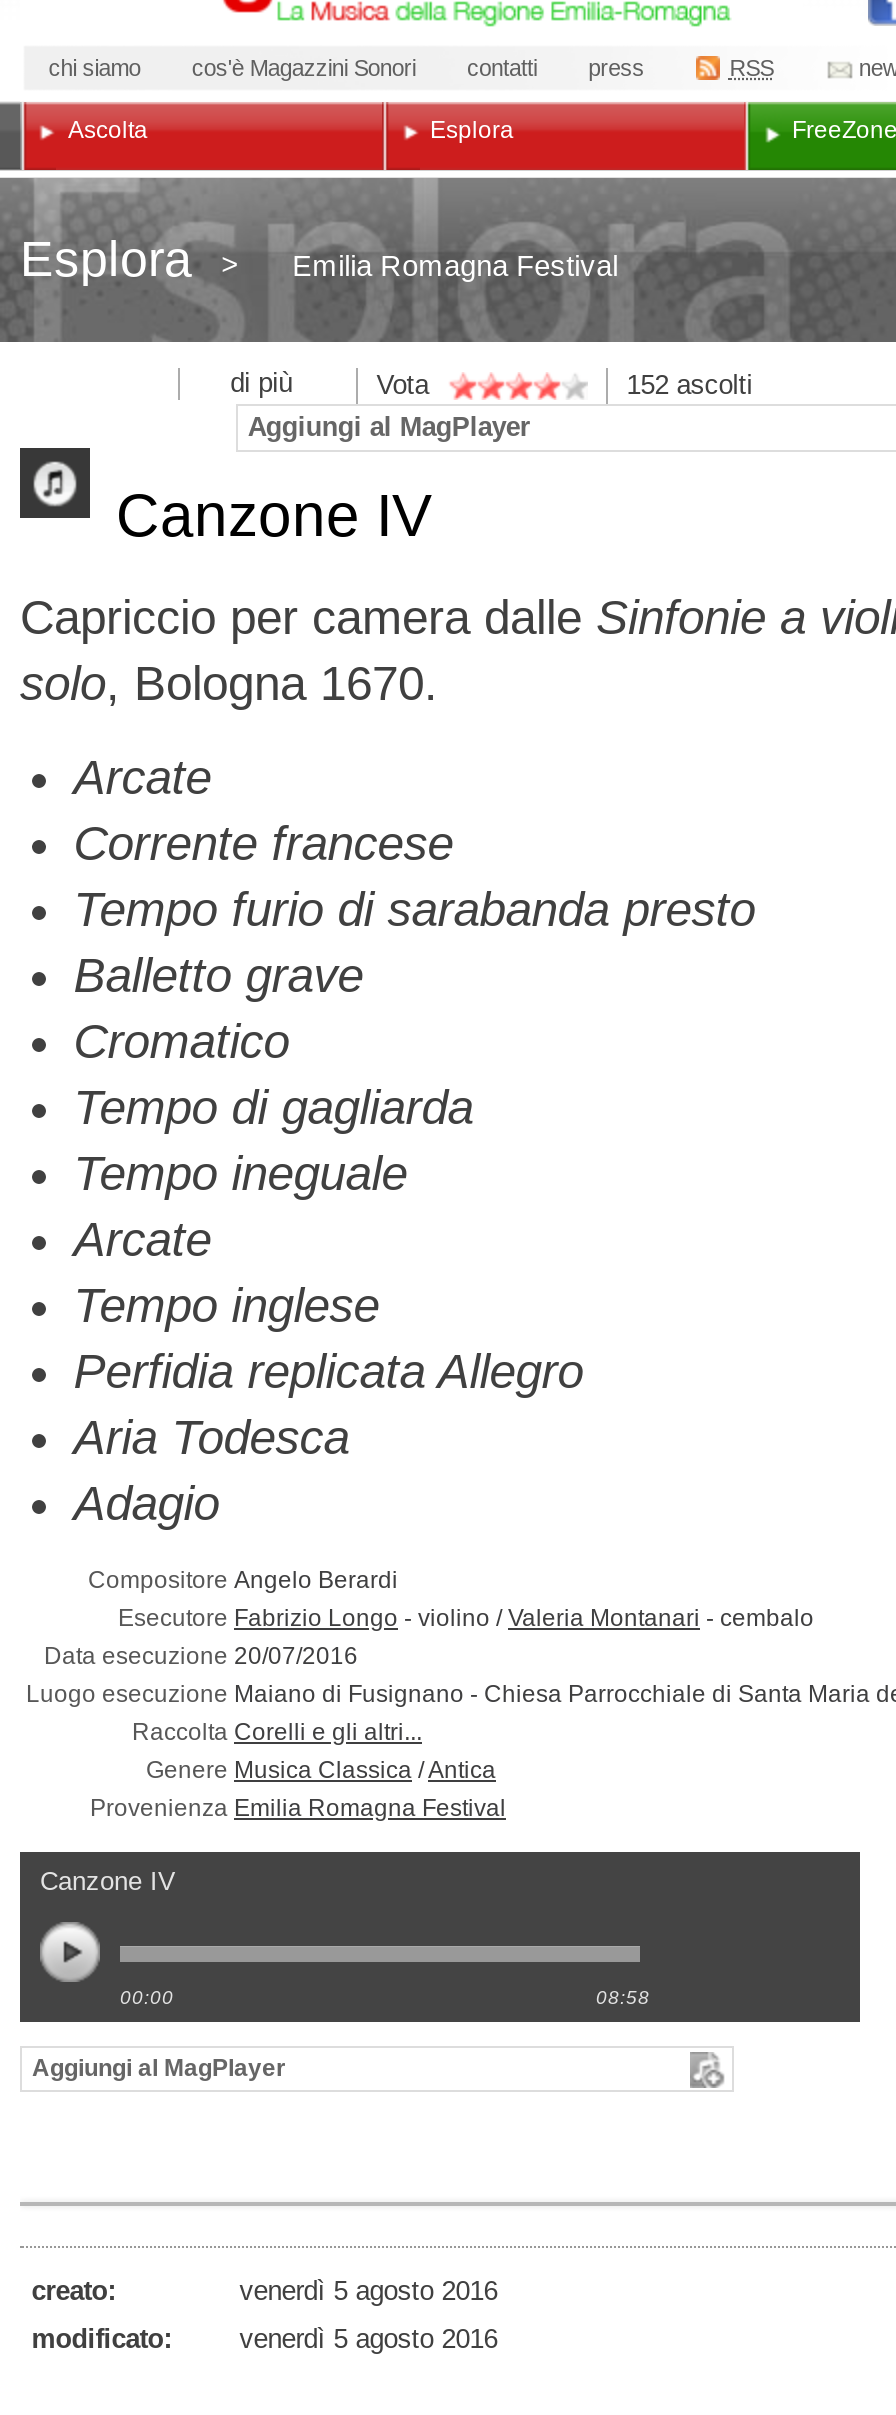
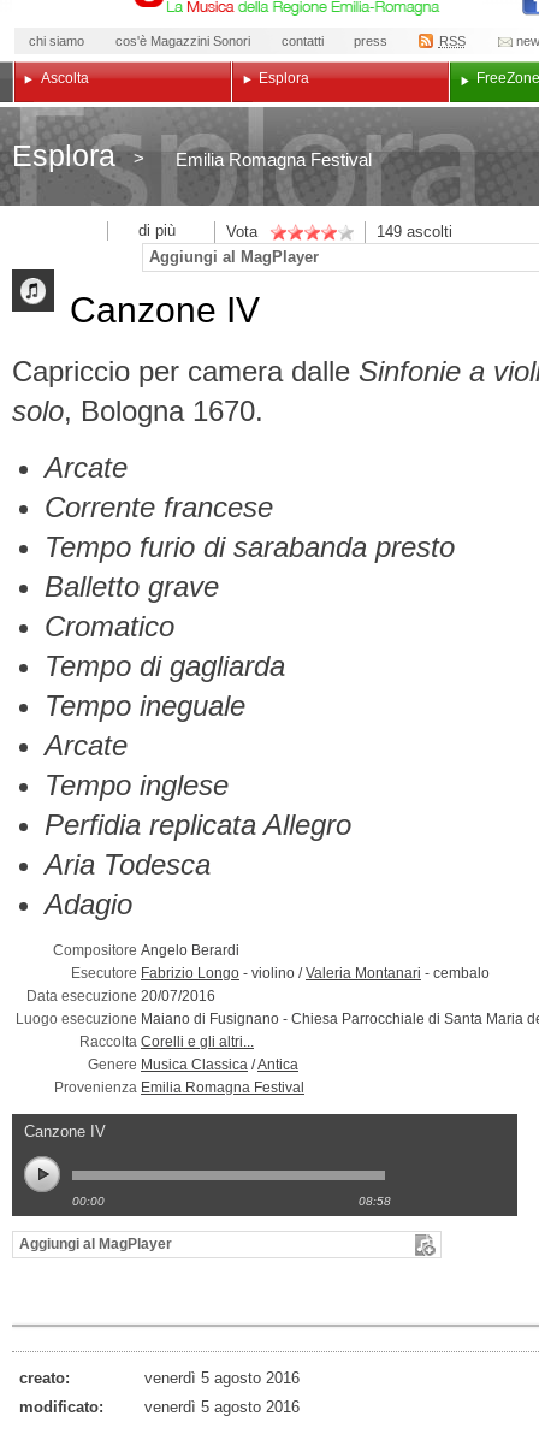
- 152 ascolti
+ 149 ascolti
